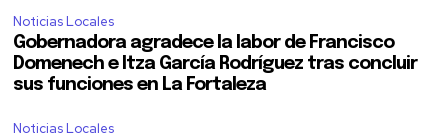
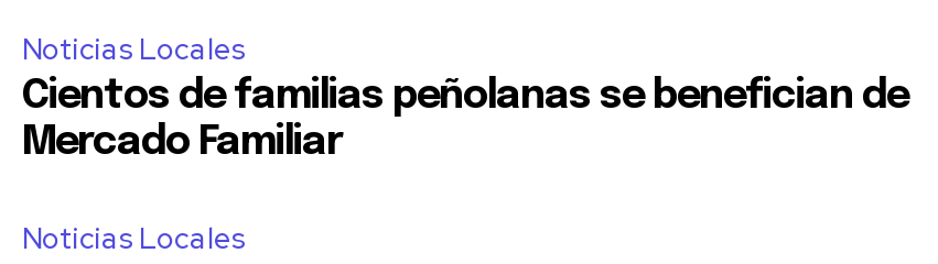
- Gobernadora agradece la labor de Francisco
- Domenech e Itza García Rodríguez tras concluir
- sus funciones en La Fortaleza
+ Cientos de familias peñolanas se benefician de
+ Mercado Familiar
